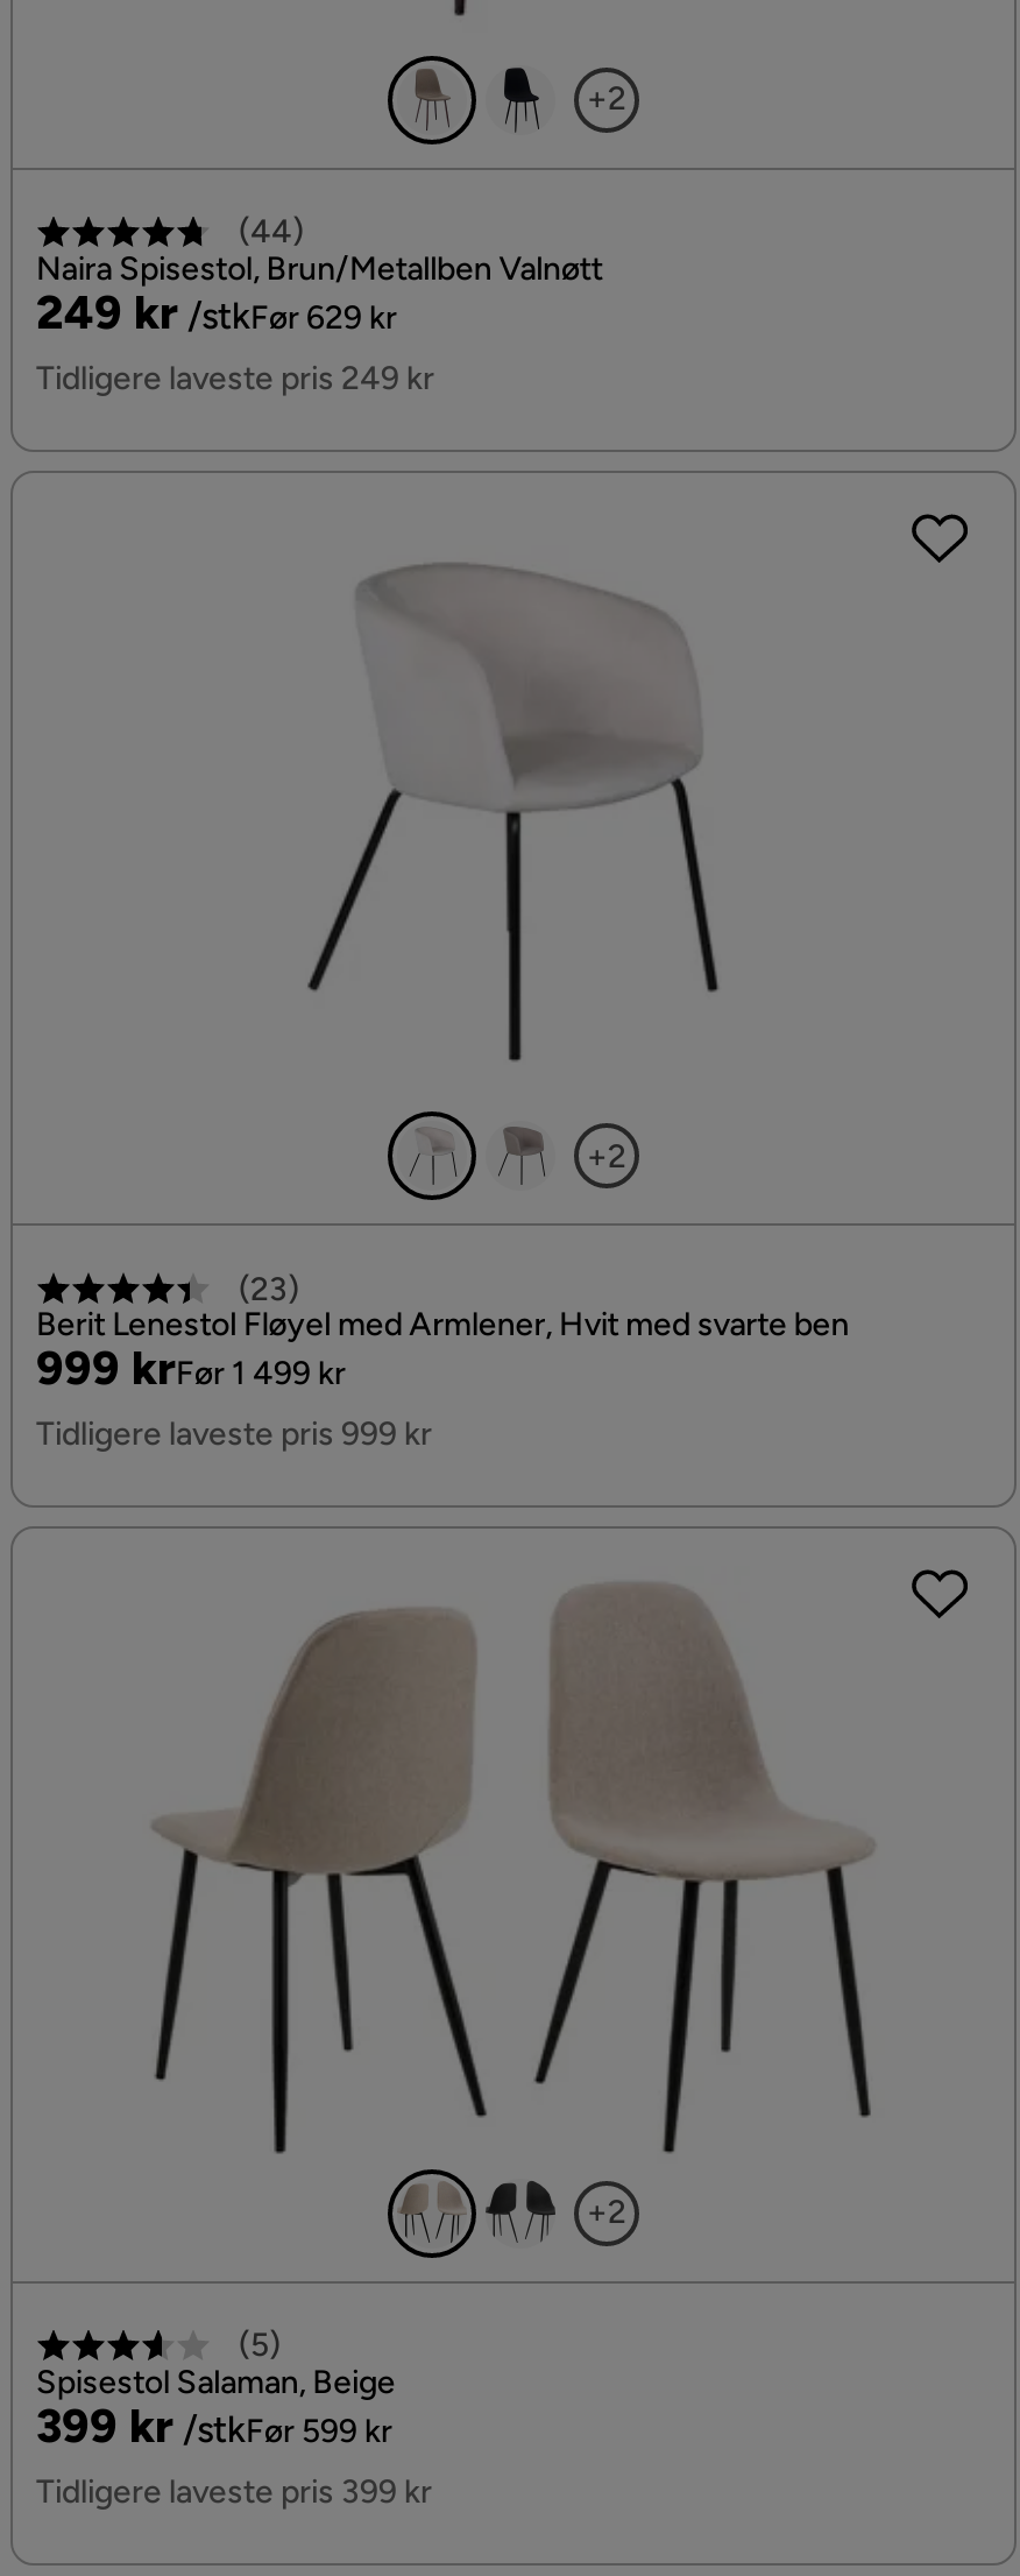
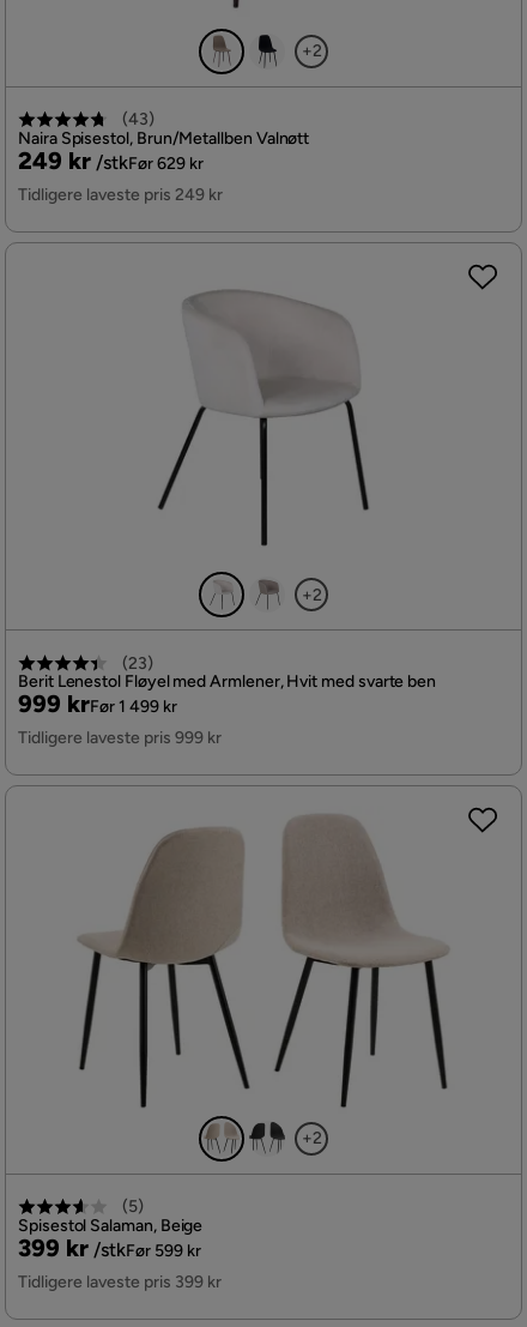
- (44)
+ (43)
